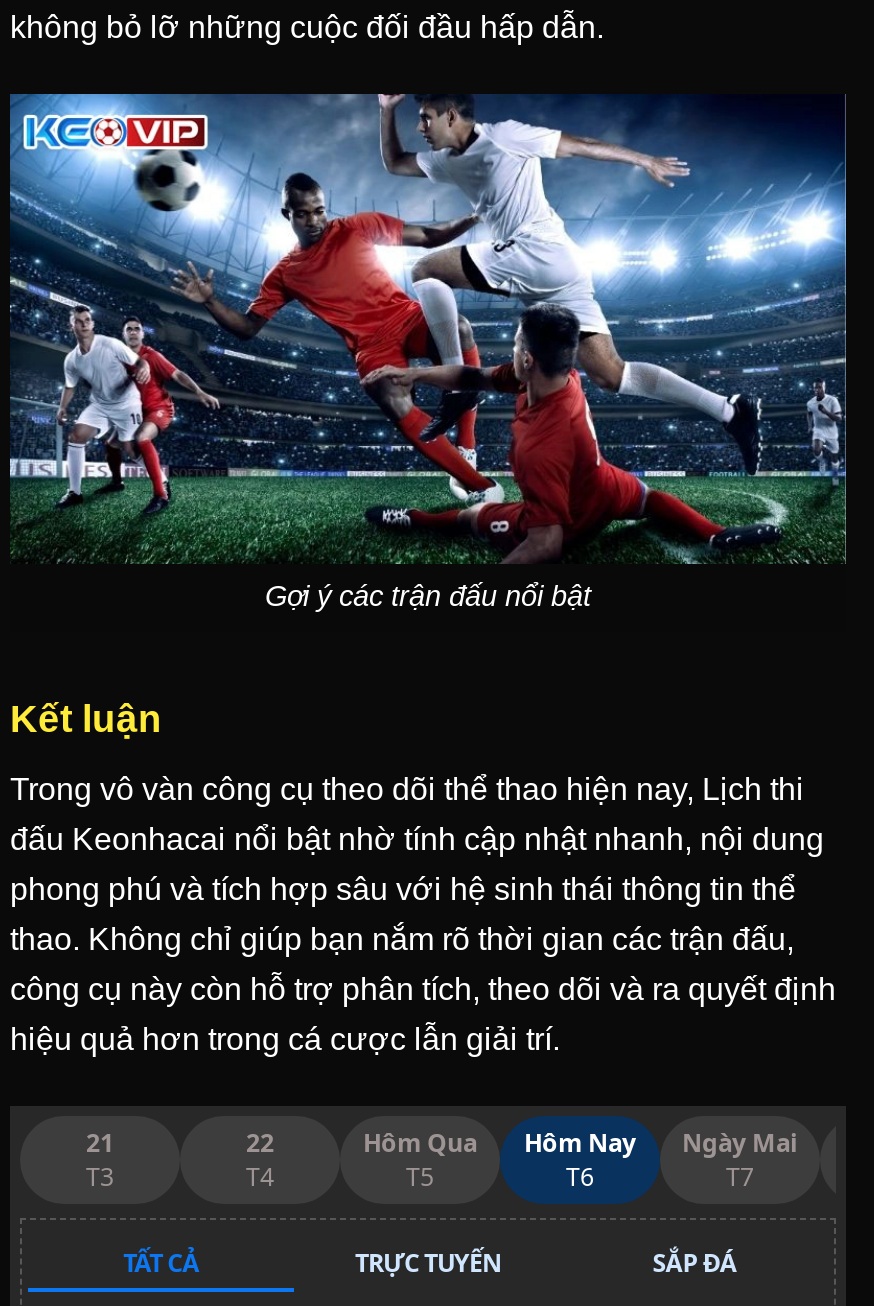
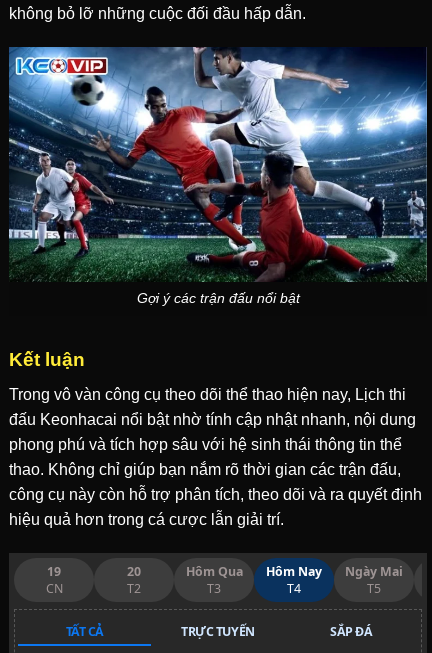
- 21
- T3
+ 19
+ CN

- 22
- T4
+ 20
+ T2

- T5
+ T3

- T6
+ T4

- T7
+ T5
